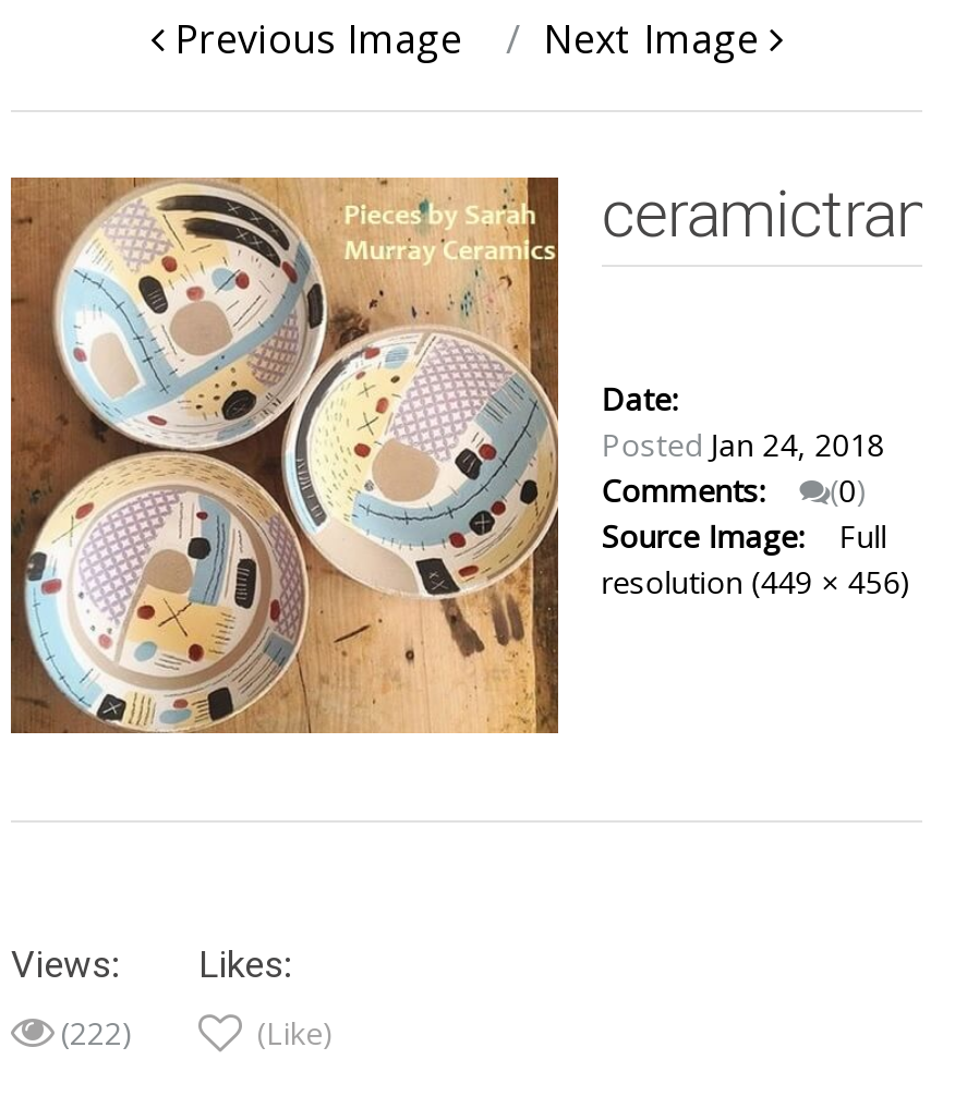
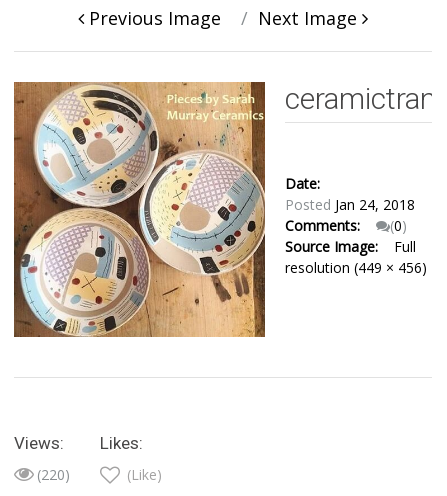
- (222)
+ (220)
